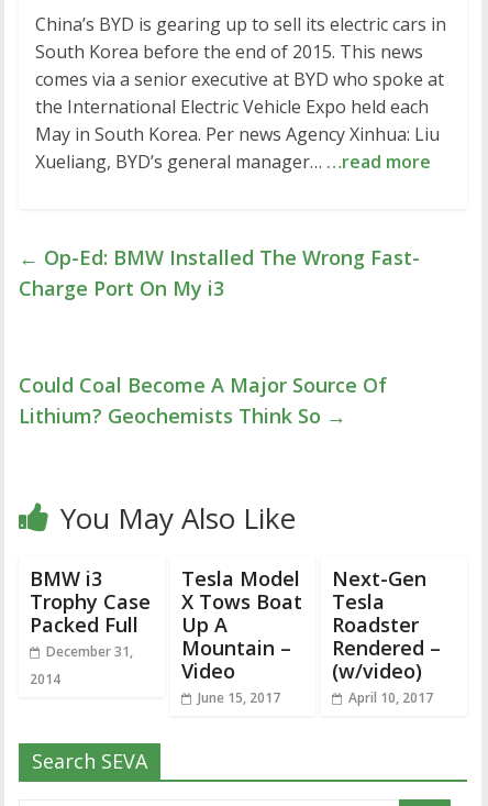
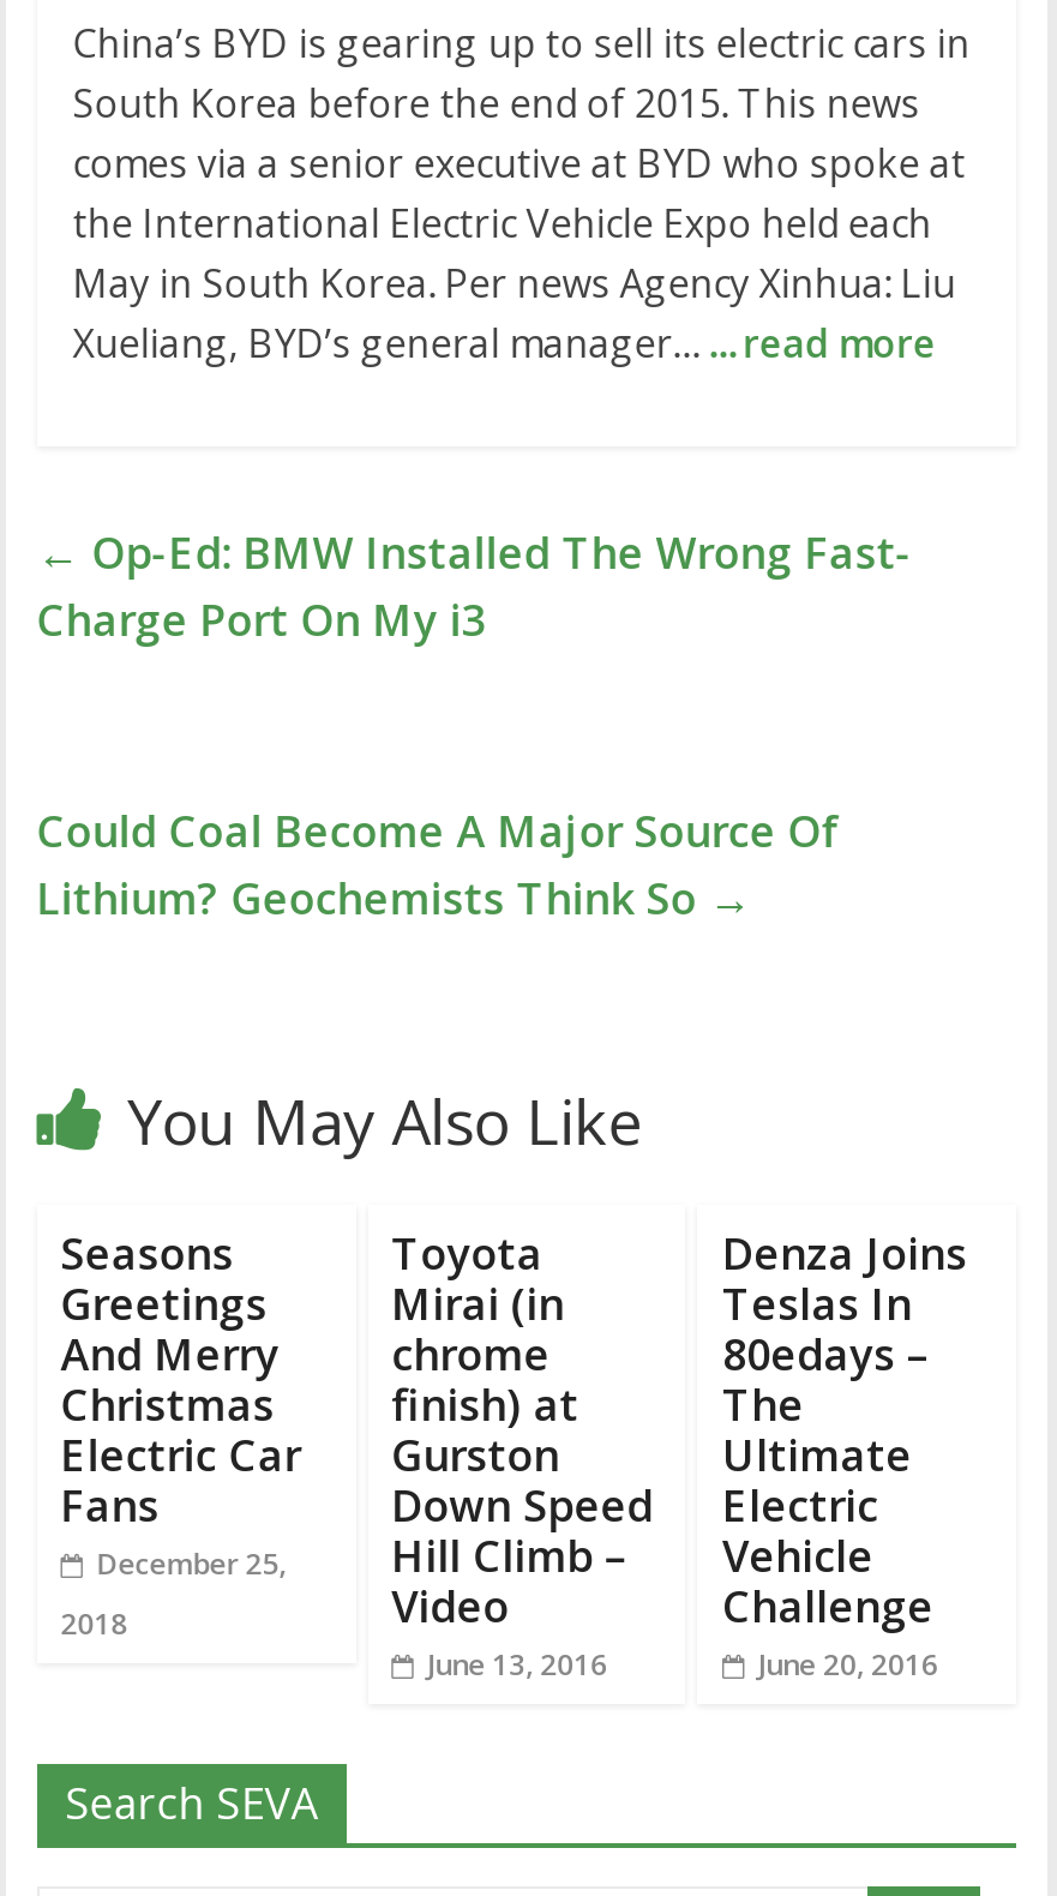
- BMW i3
- Trophy Case
- Packed Full
- December 31,
+ Seasons
+ Greetings
+ And Merry
+ Christmas
+ Electric Car
+ Fans
+ December 25,

- Tesla Model
- X Tows Boat
- Up A
- Mountain –
+ Toyota
+ Mirai (in
+ chrome
+ finish) at
+ Gurston
+ Down Speed
+ Hill Climb –

- Next-Gen
- Tesla
- Roadster
- Rendered –
- (w/video)
- April 10, 2017
+ Denza Joins
+ Teslas In
+ 80edays –
+ The
+ Ultimate
+ Electric
+ Vehicle
+ Challenge
+ June 20, 2016

- 2014
+ 2018

- June 15, 2017
+ June 13, 2016
